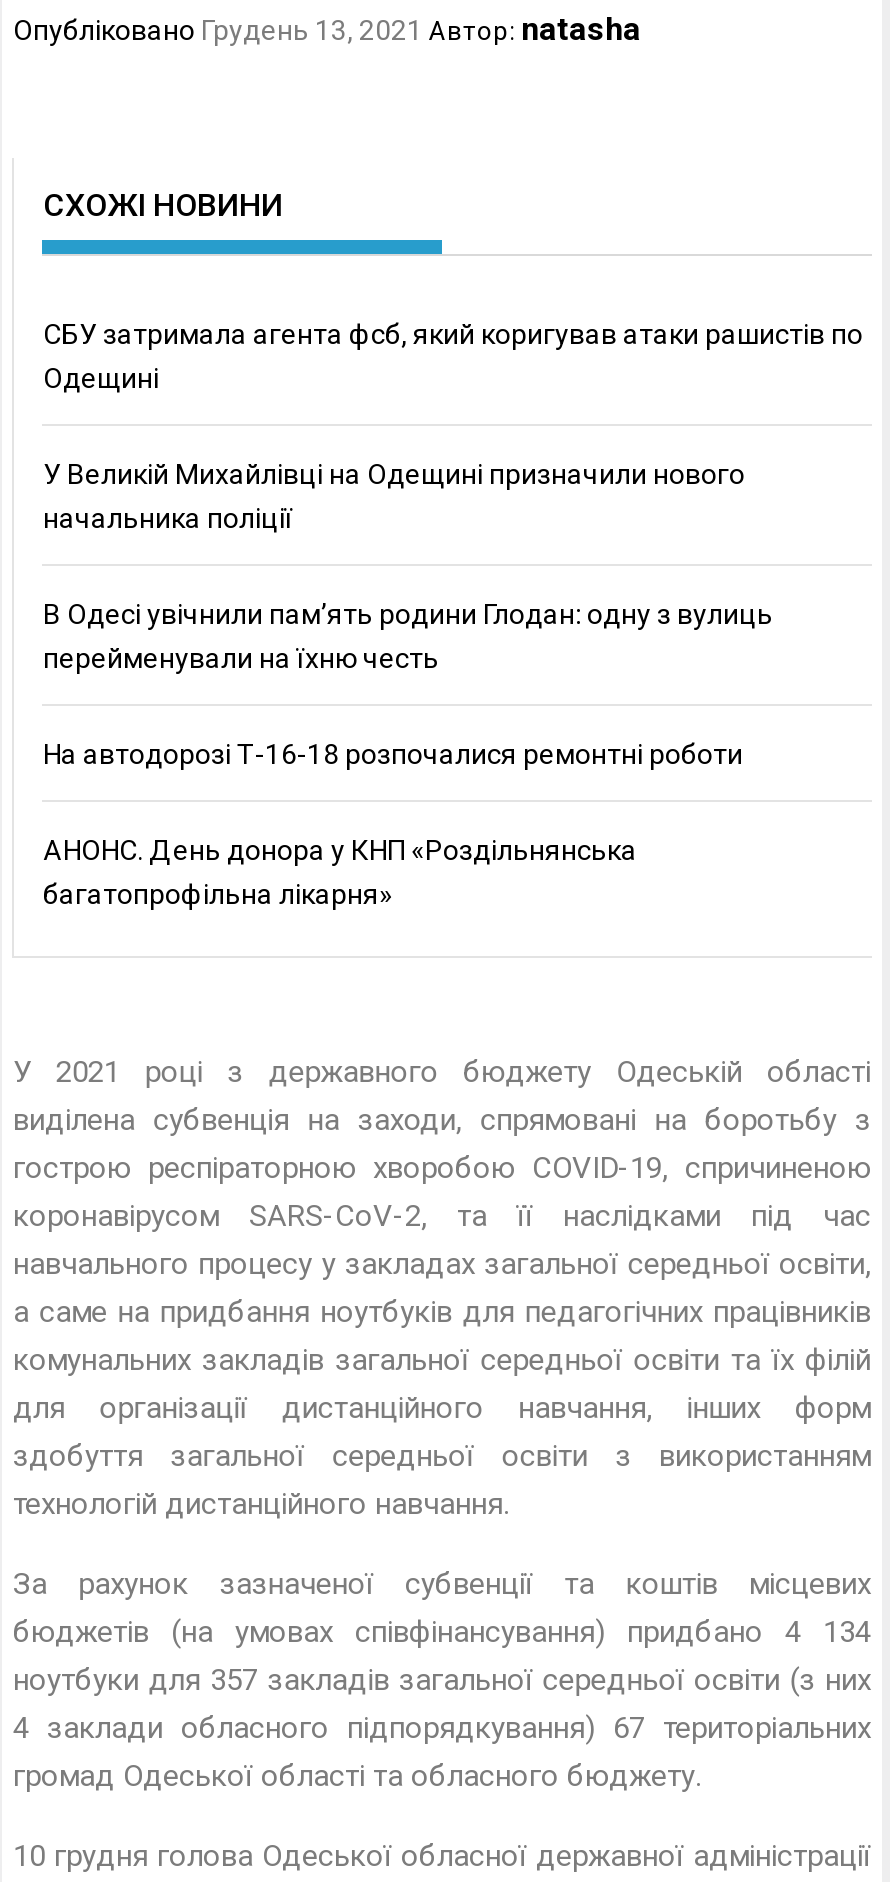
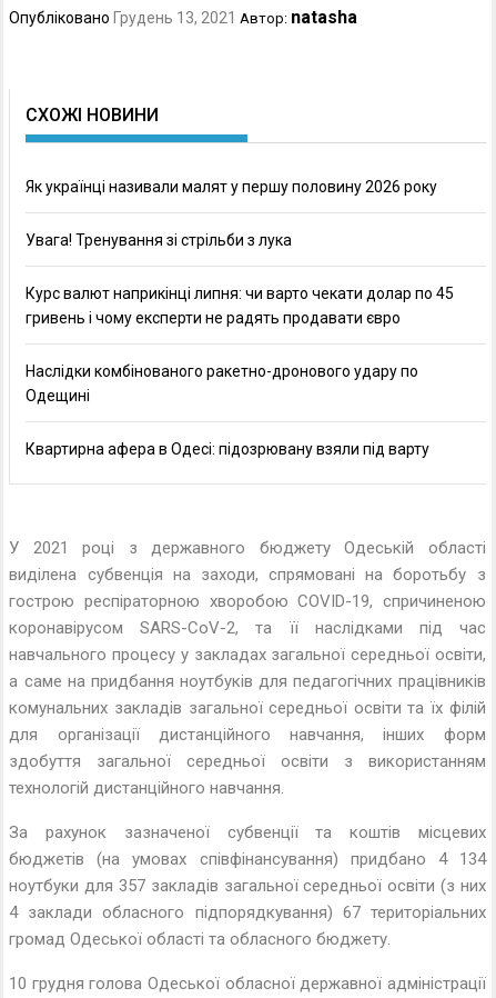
- СБУ затримала агента фсб, який коригував атаки рашистів по
+ Як українці називали малят у першу половину 2026 року
+ Увага! Тренування зі стрільби з лука
+ Курс валют наприкінці липня: чи варто чекати долар по 45
+ гривень і чому експерти не радять продавати євро
+ Наслідки комбінованого ракетно-дронового удару по

moved down: Одещині

- У Великій Михайлівці на Одещині призначили нового
- начальника поліції
- В Одесі увічнили пам’ять родини Глодан: одну з вулиць
- перейменували на їхню честь
- На автодорозі Т-16-18 розпочалися ремонтні роботи
- АНОНС. День донора у КНП «Роздільнянська
- багатопрофільна лікарня»
+ Квартирна афера в Одесі: підозрювану взяли під варту
